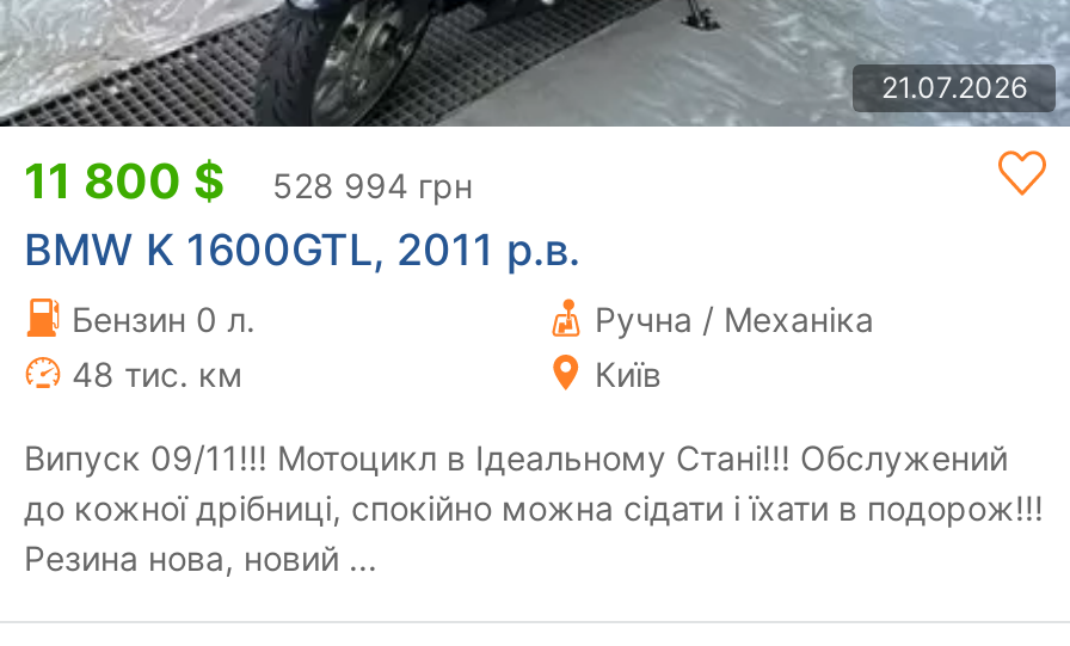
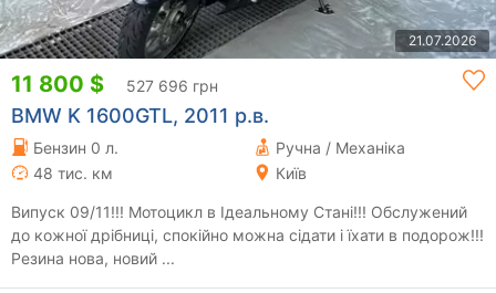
- 11 800 $ 528 994 грн
+ 11 800 $ 527 696 грн
